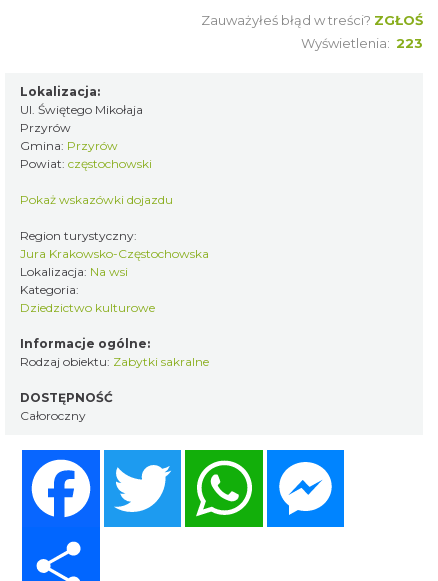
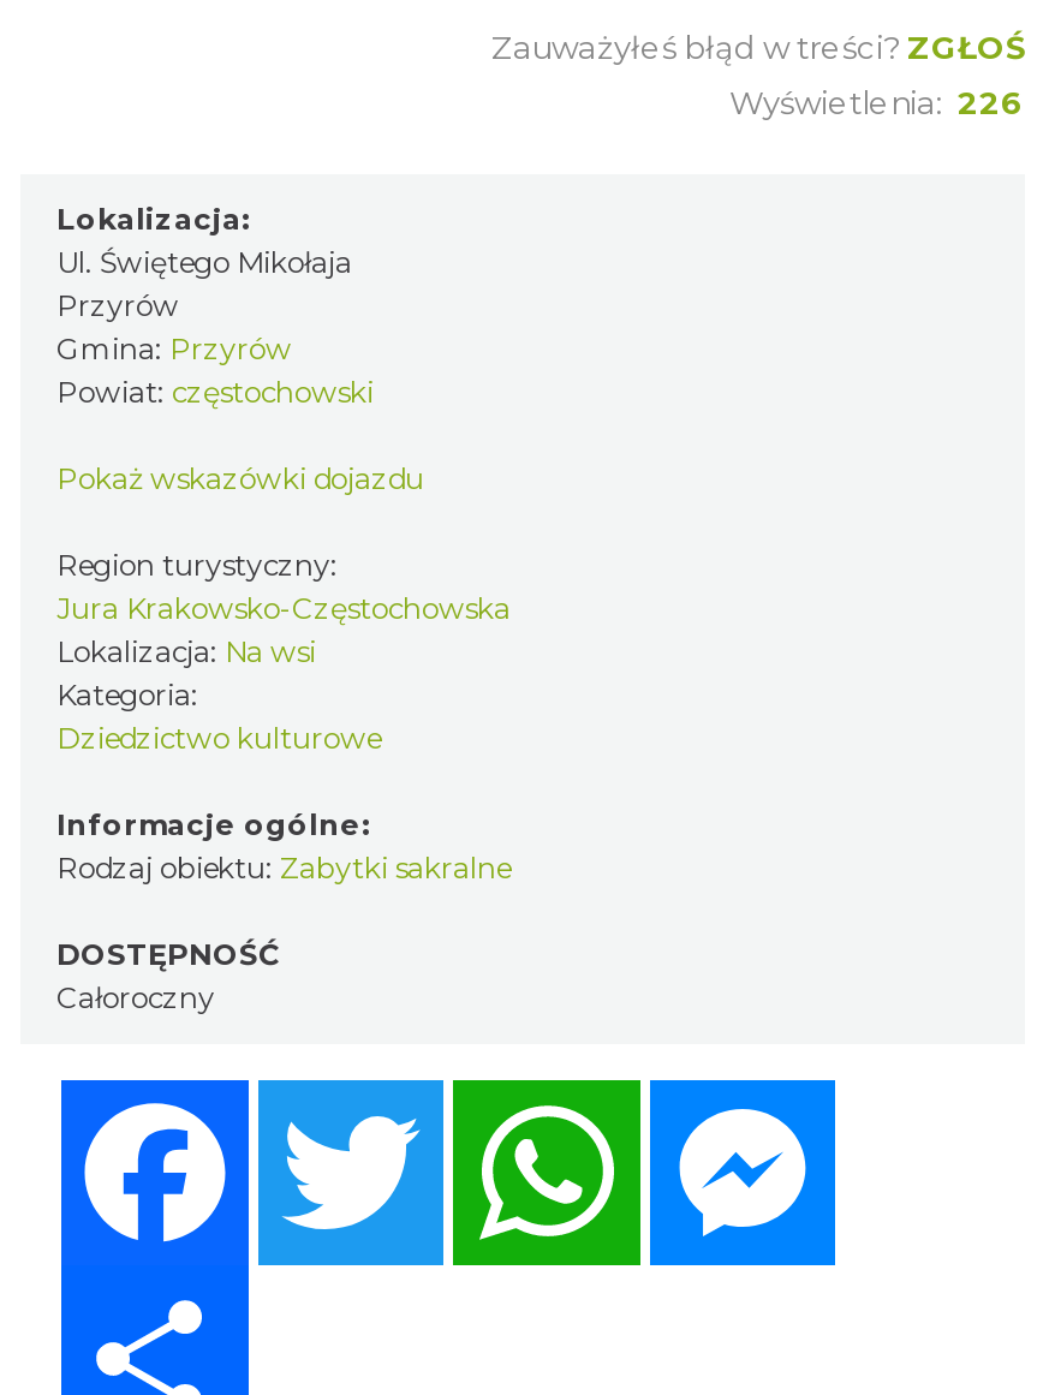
- Wyświetlenia: 223
+ Wyświetlenia: 226
